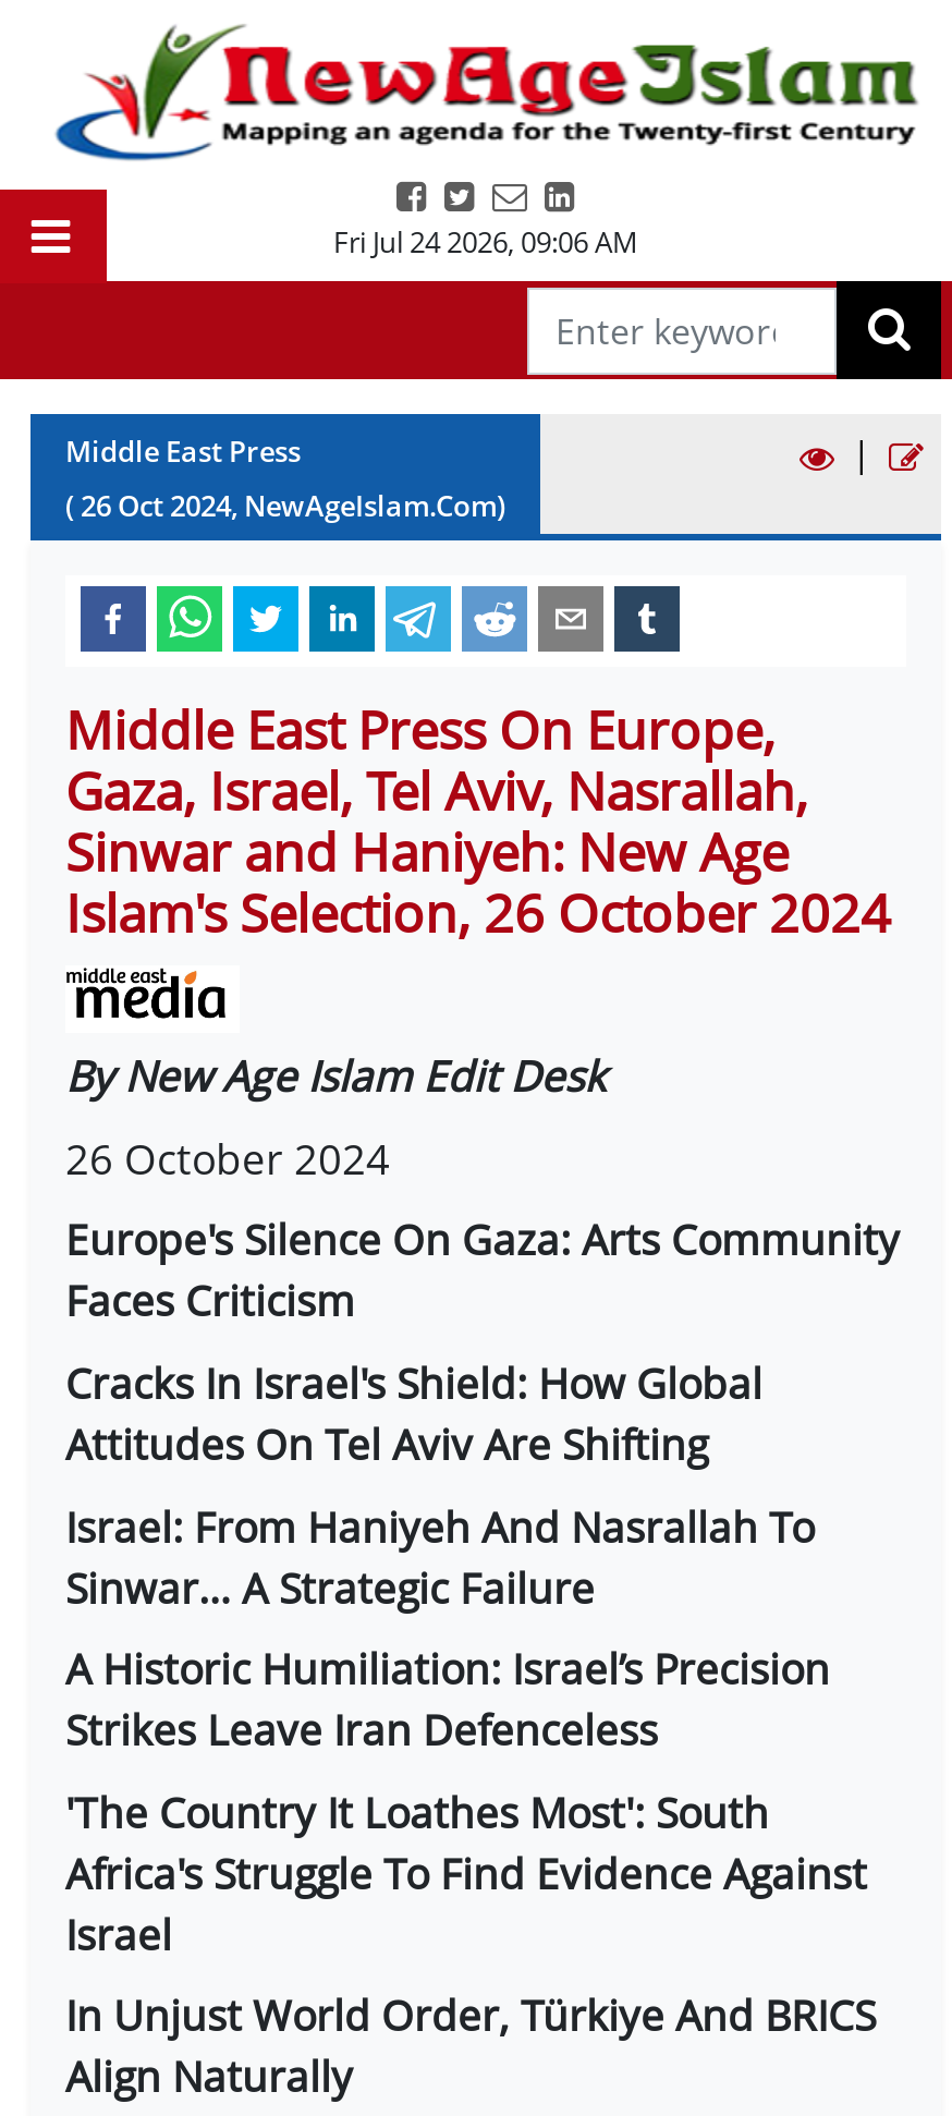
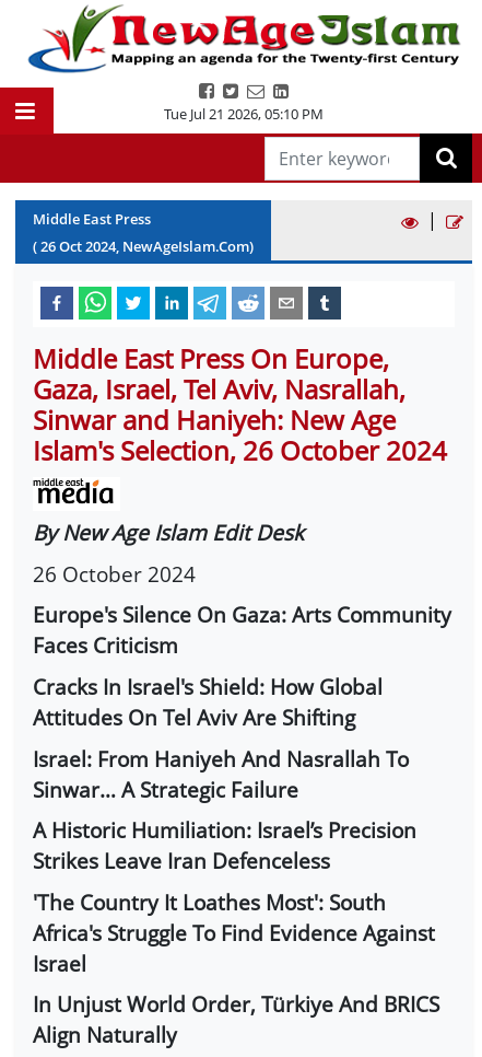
- Fri Jul 24 2026, 09:06 AM
+ Tue Jul 21 2026, 05:10 PM
